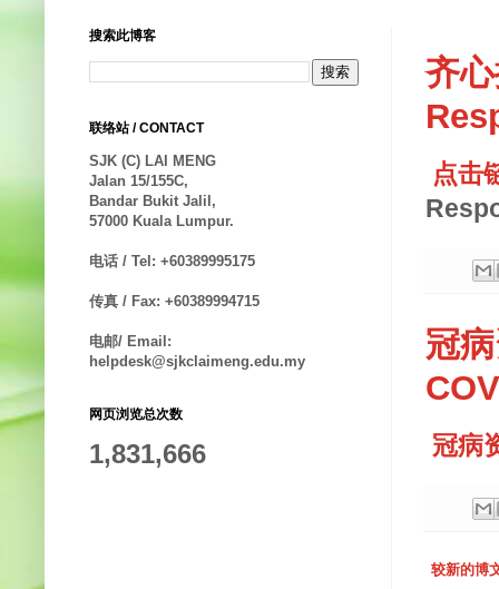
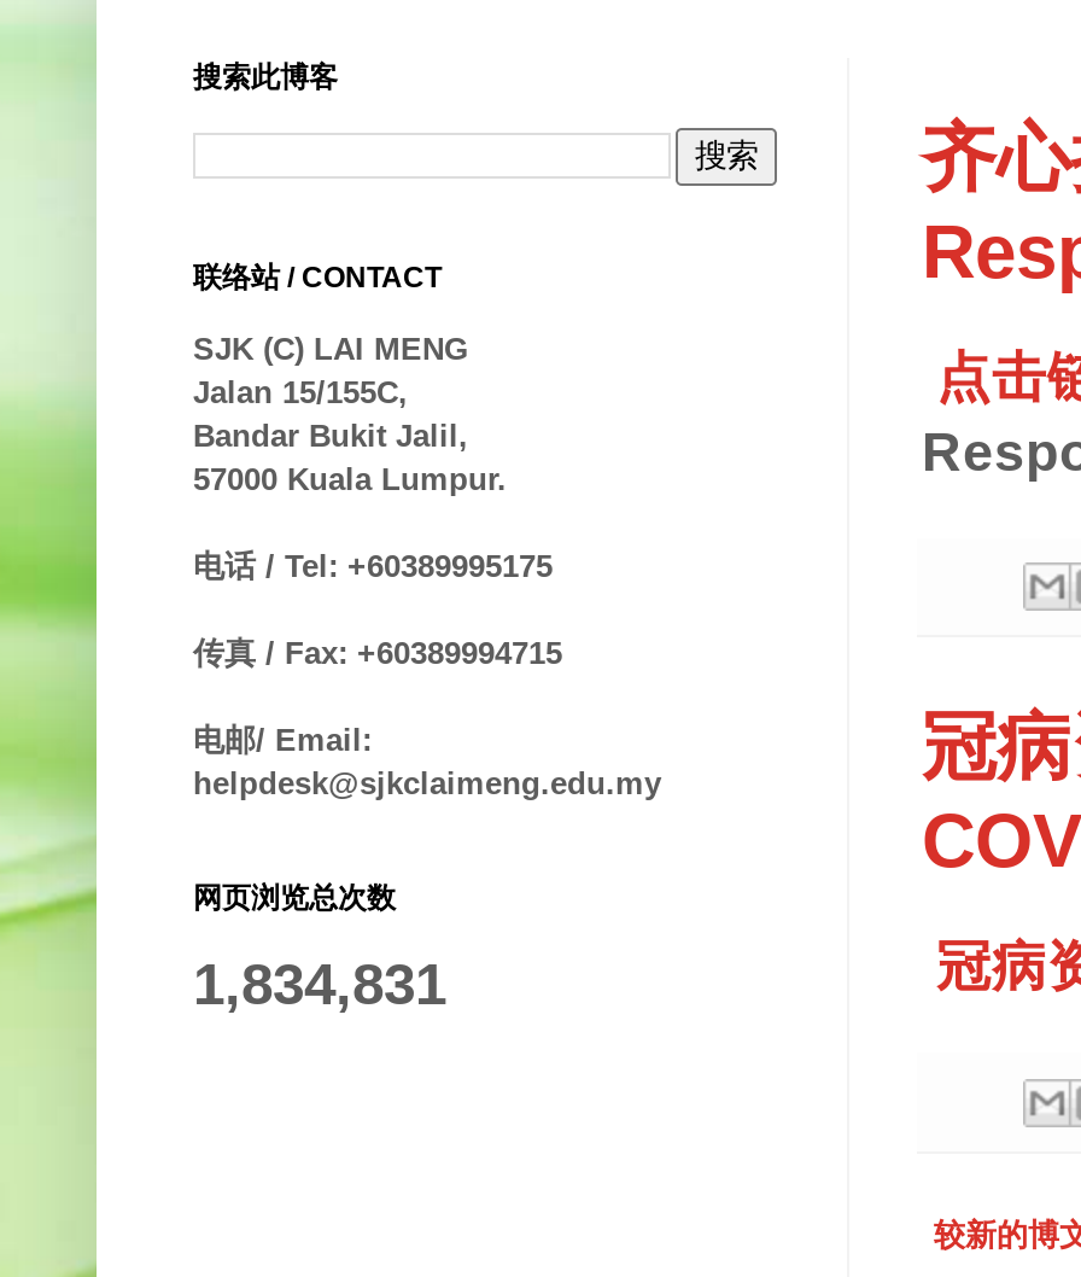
- 1,831,666
+ 1,834,831
